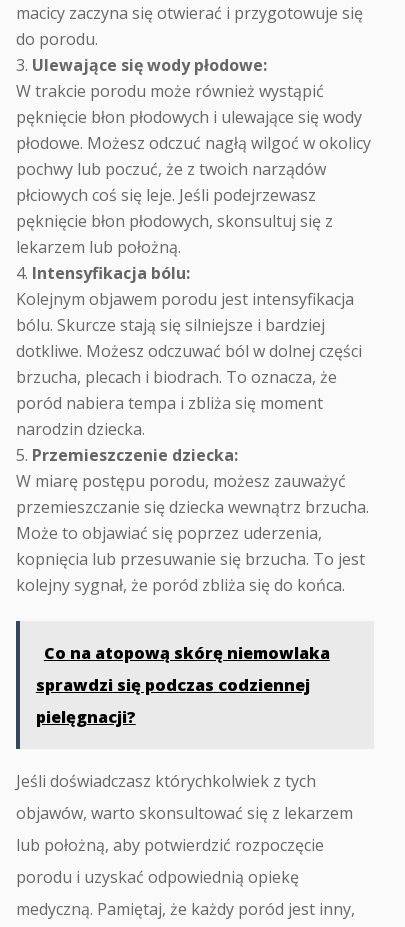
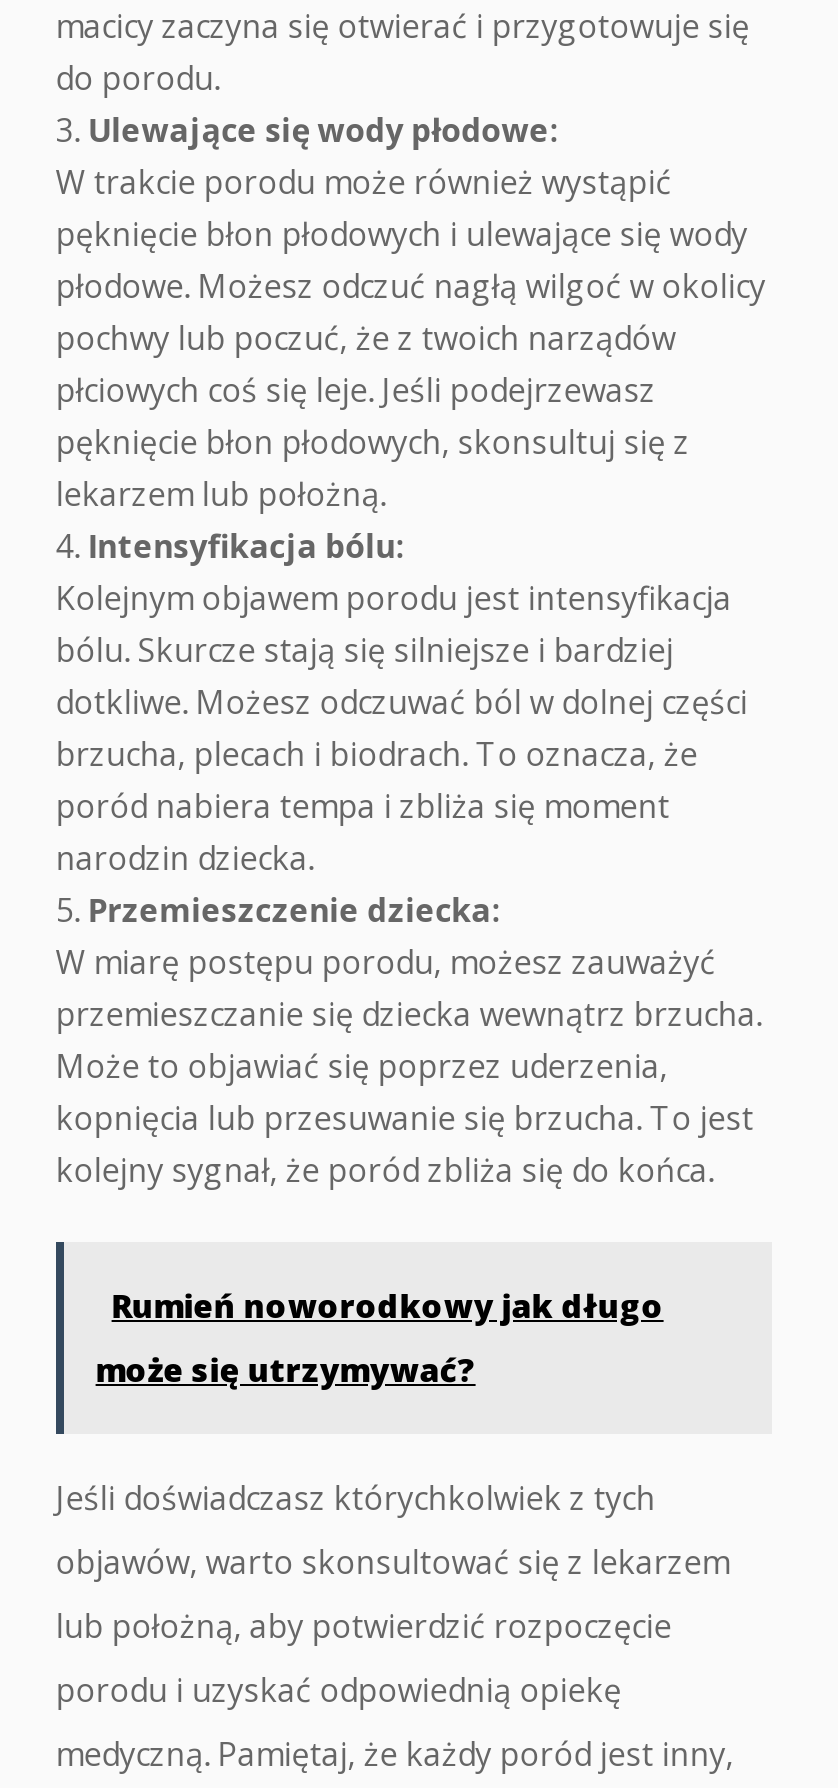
- Co na atopową skórę niemowlaka
- sprawdzi się podczas codziennej
- pielęgnacji?
+ Rumień noworodkowy jak długo
+ może się utrzymywać?
